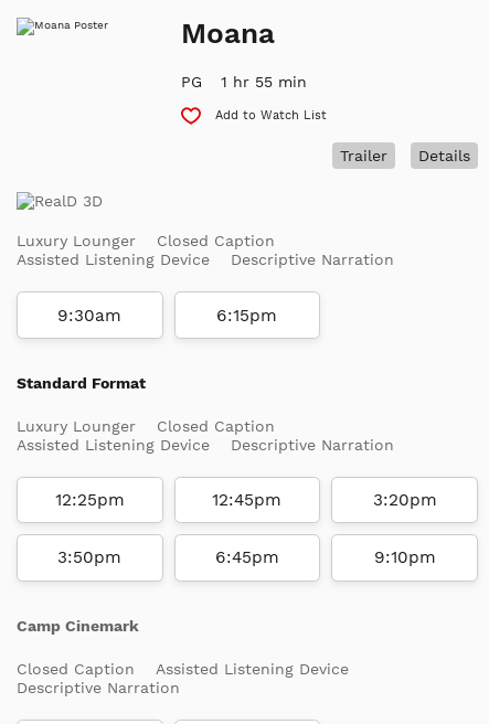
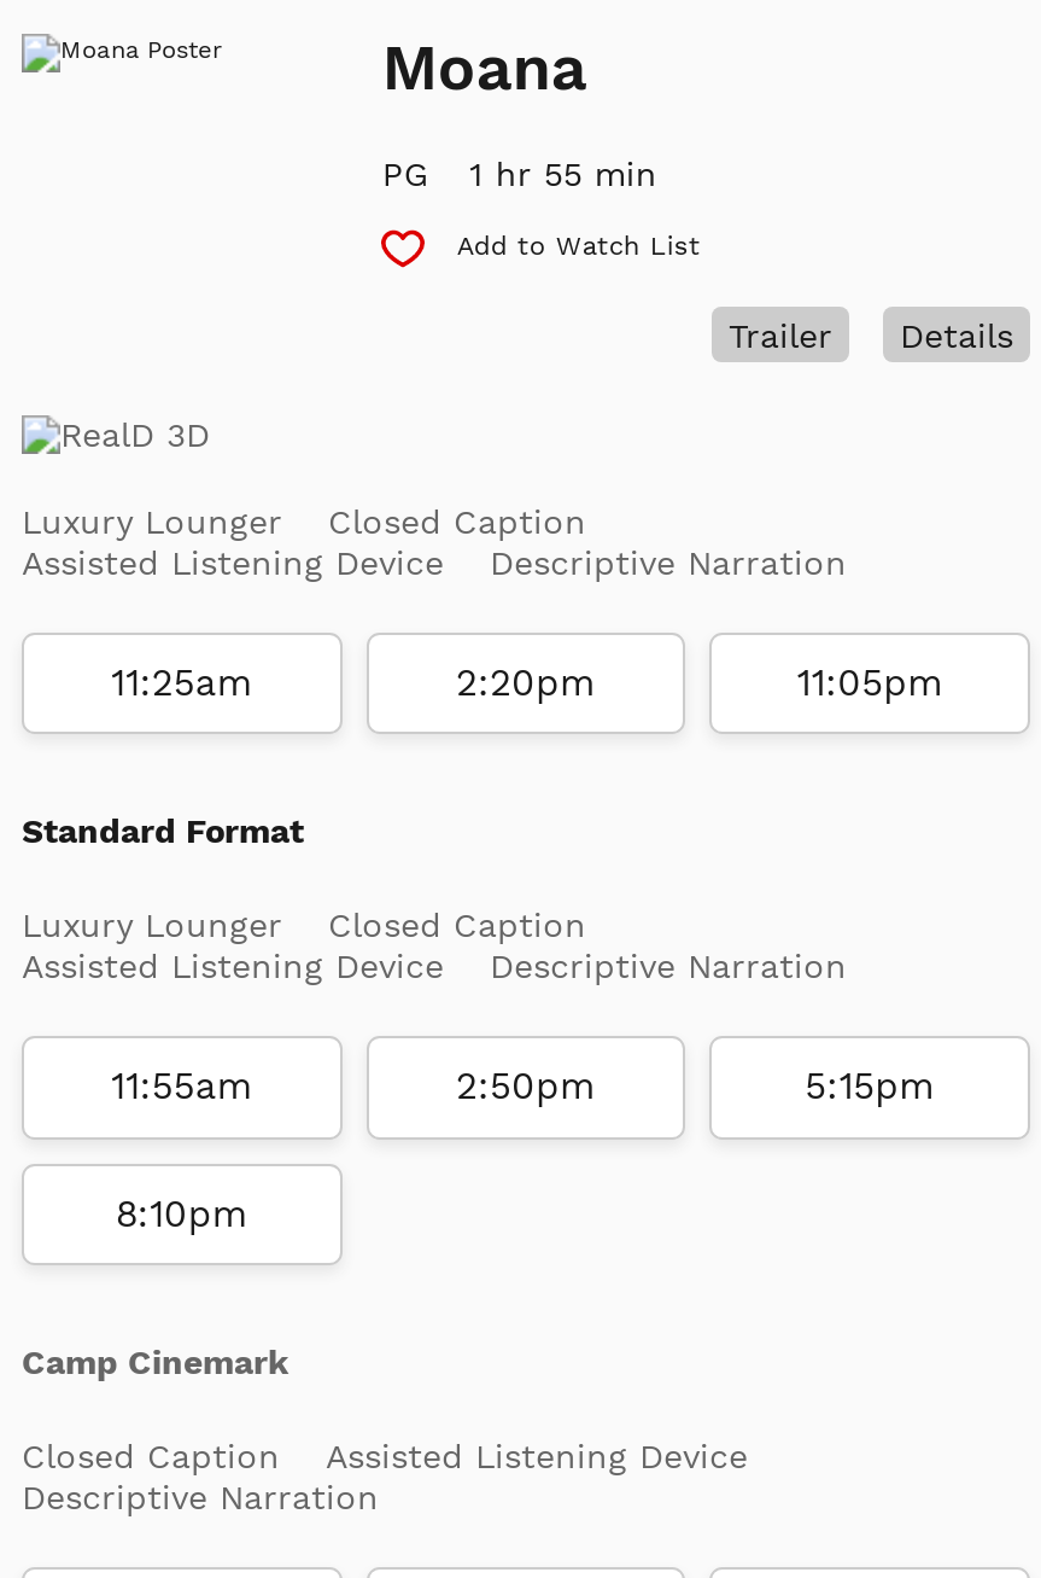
- 9:30am
- 6:15pm
+ 11:25am
+ 2:20pm
+ 11:05pm

- 12:25pm
- 12:45pm
- 3:20pm
+ 11:55am
+ 2:50pm
+ 5:15pm

- 3:50pm
- 6:45pm
- 9:10pm
+ 8:10pm
